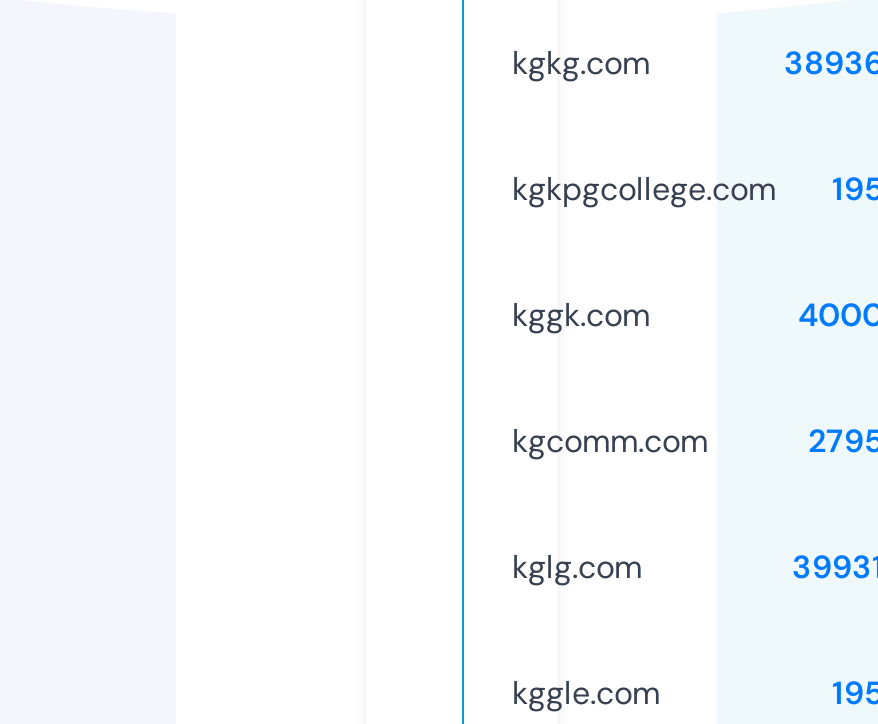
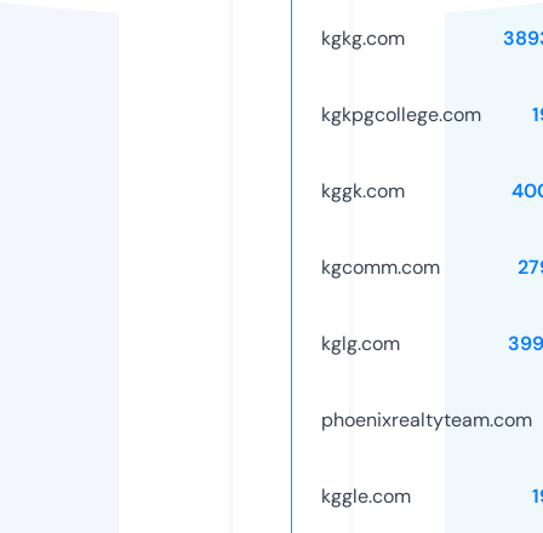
+ phoenixrealtyteam.com
